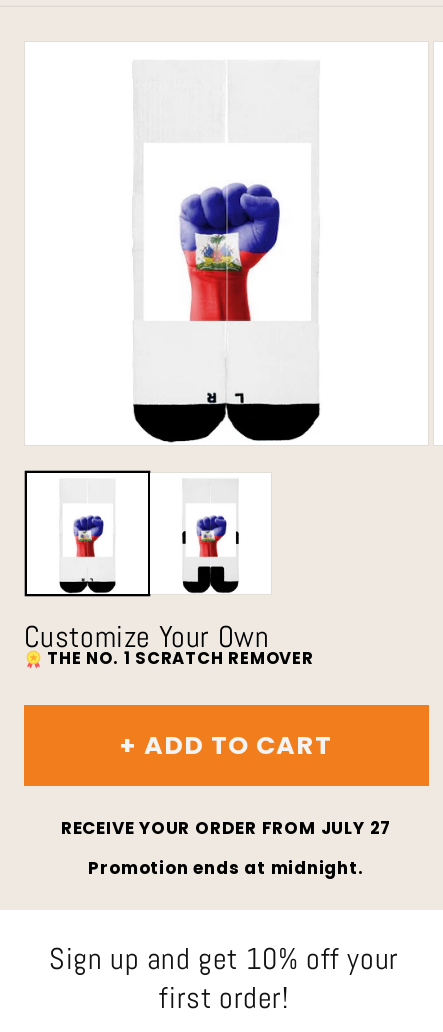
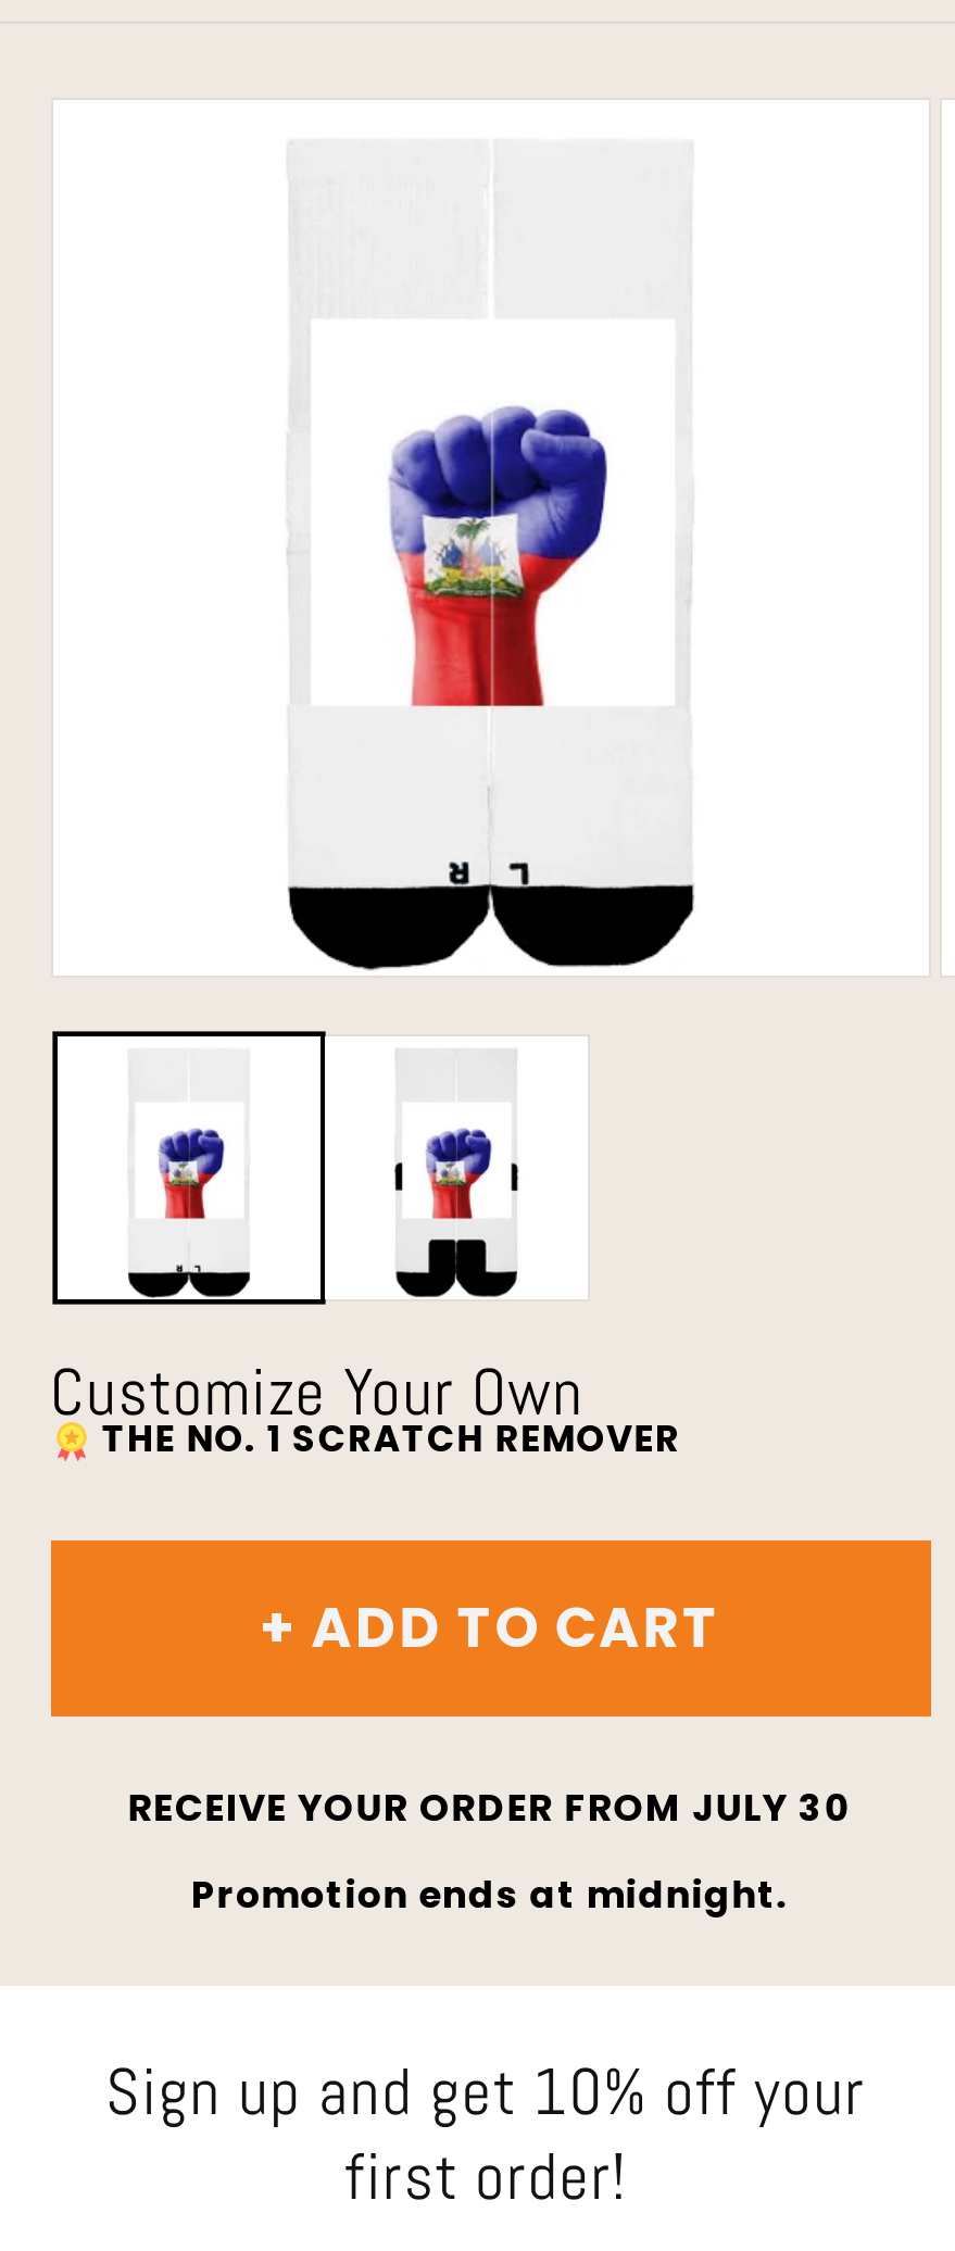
- RECEIVE YOUR ORDER FROM JULY 27
+ RECEIVE YOUR ORDER FROM JULY 30
